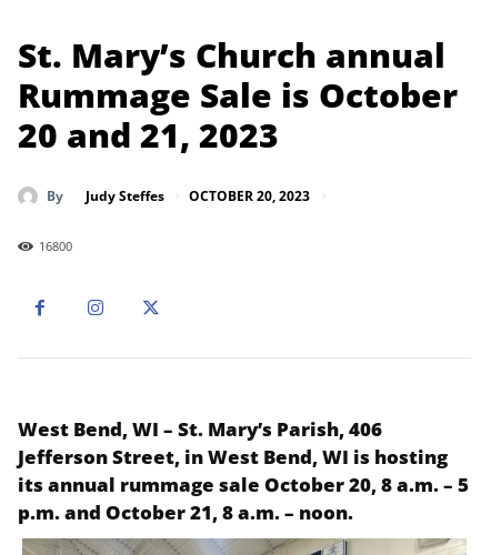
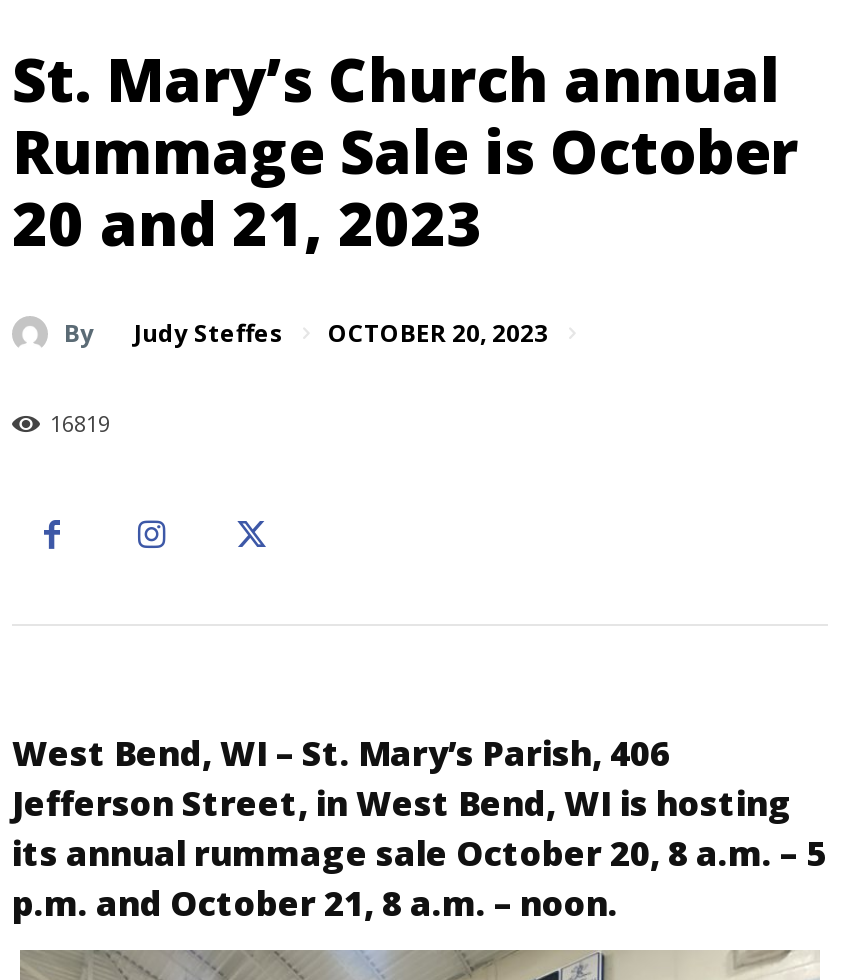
- 16800
+ 16819
